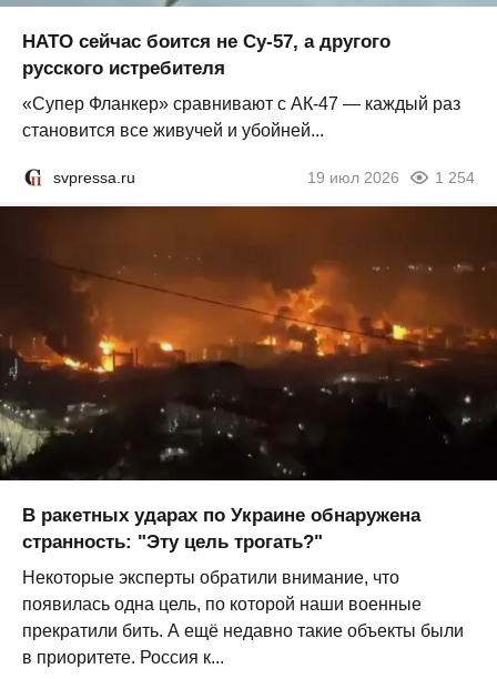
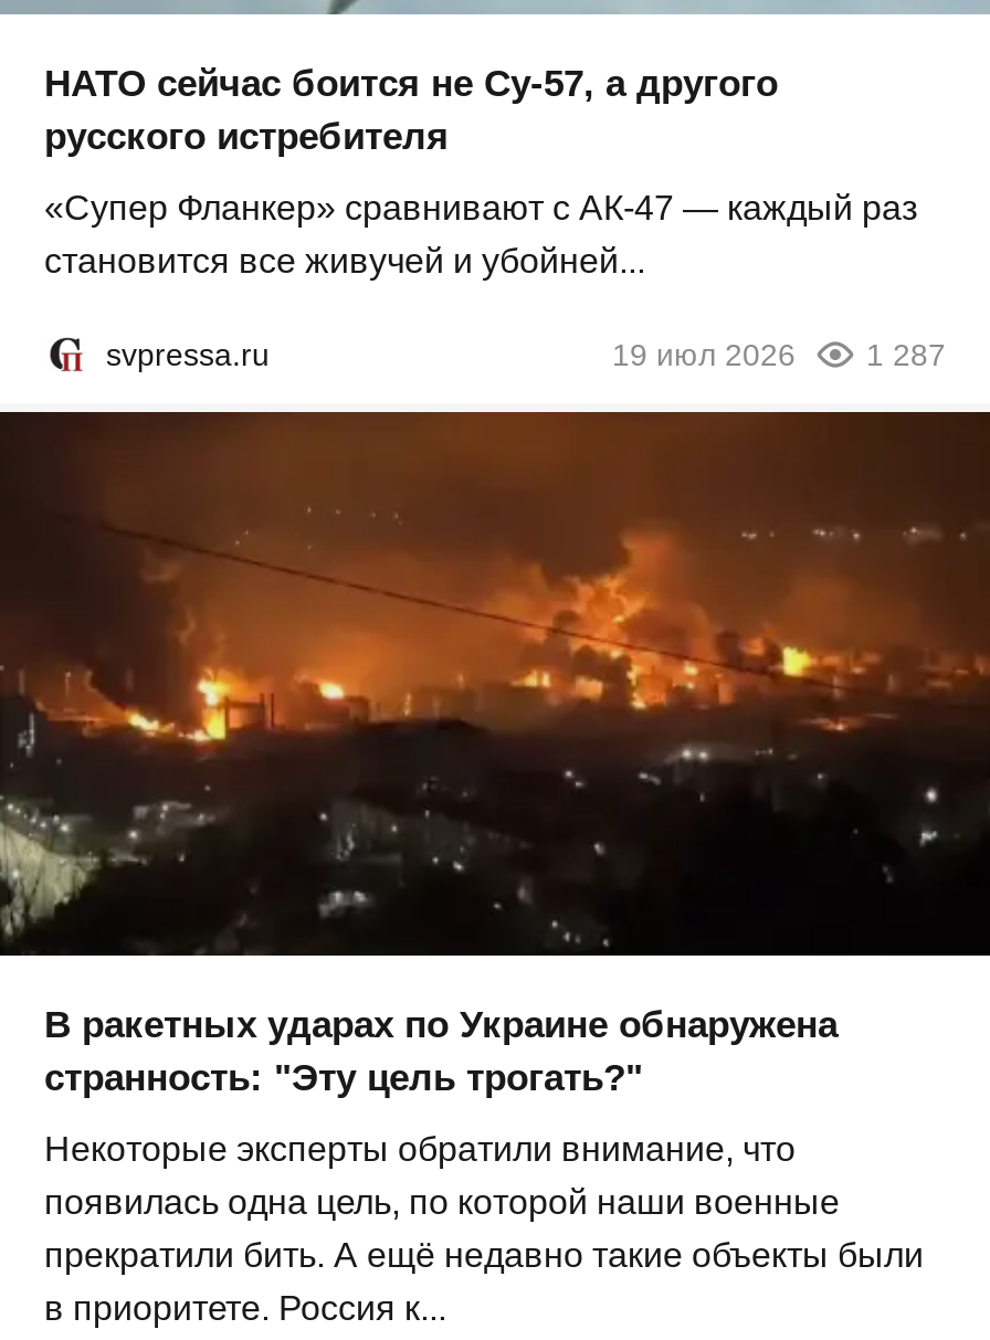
- 19 июл 2026 1 254
+ 19 июл 2026 1 287
